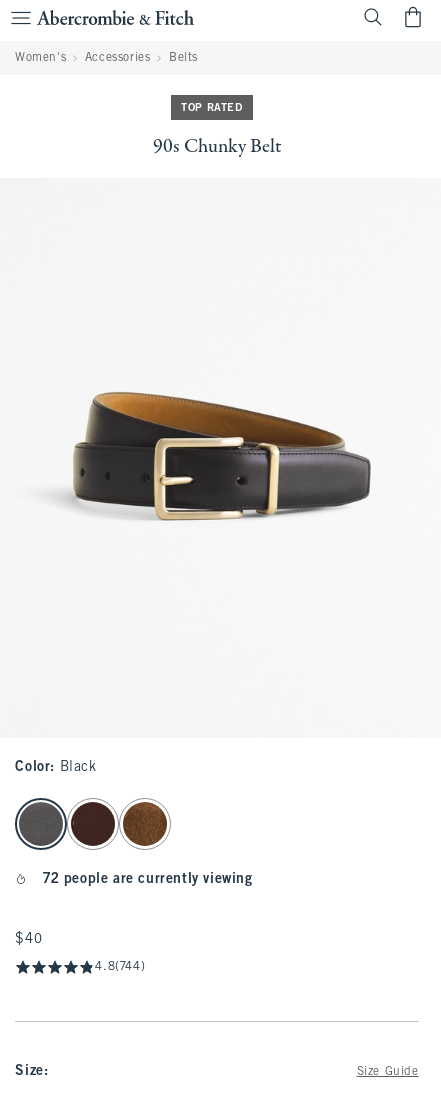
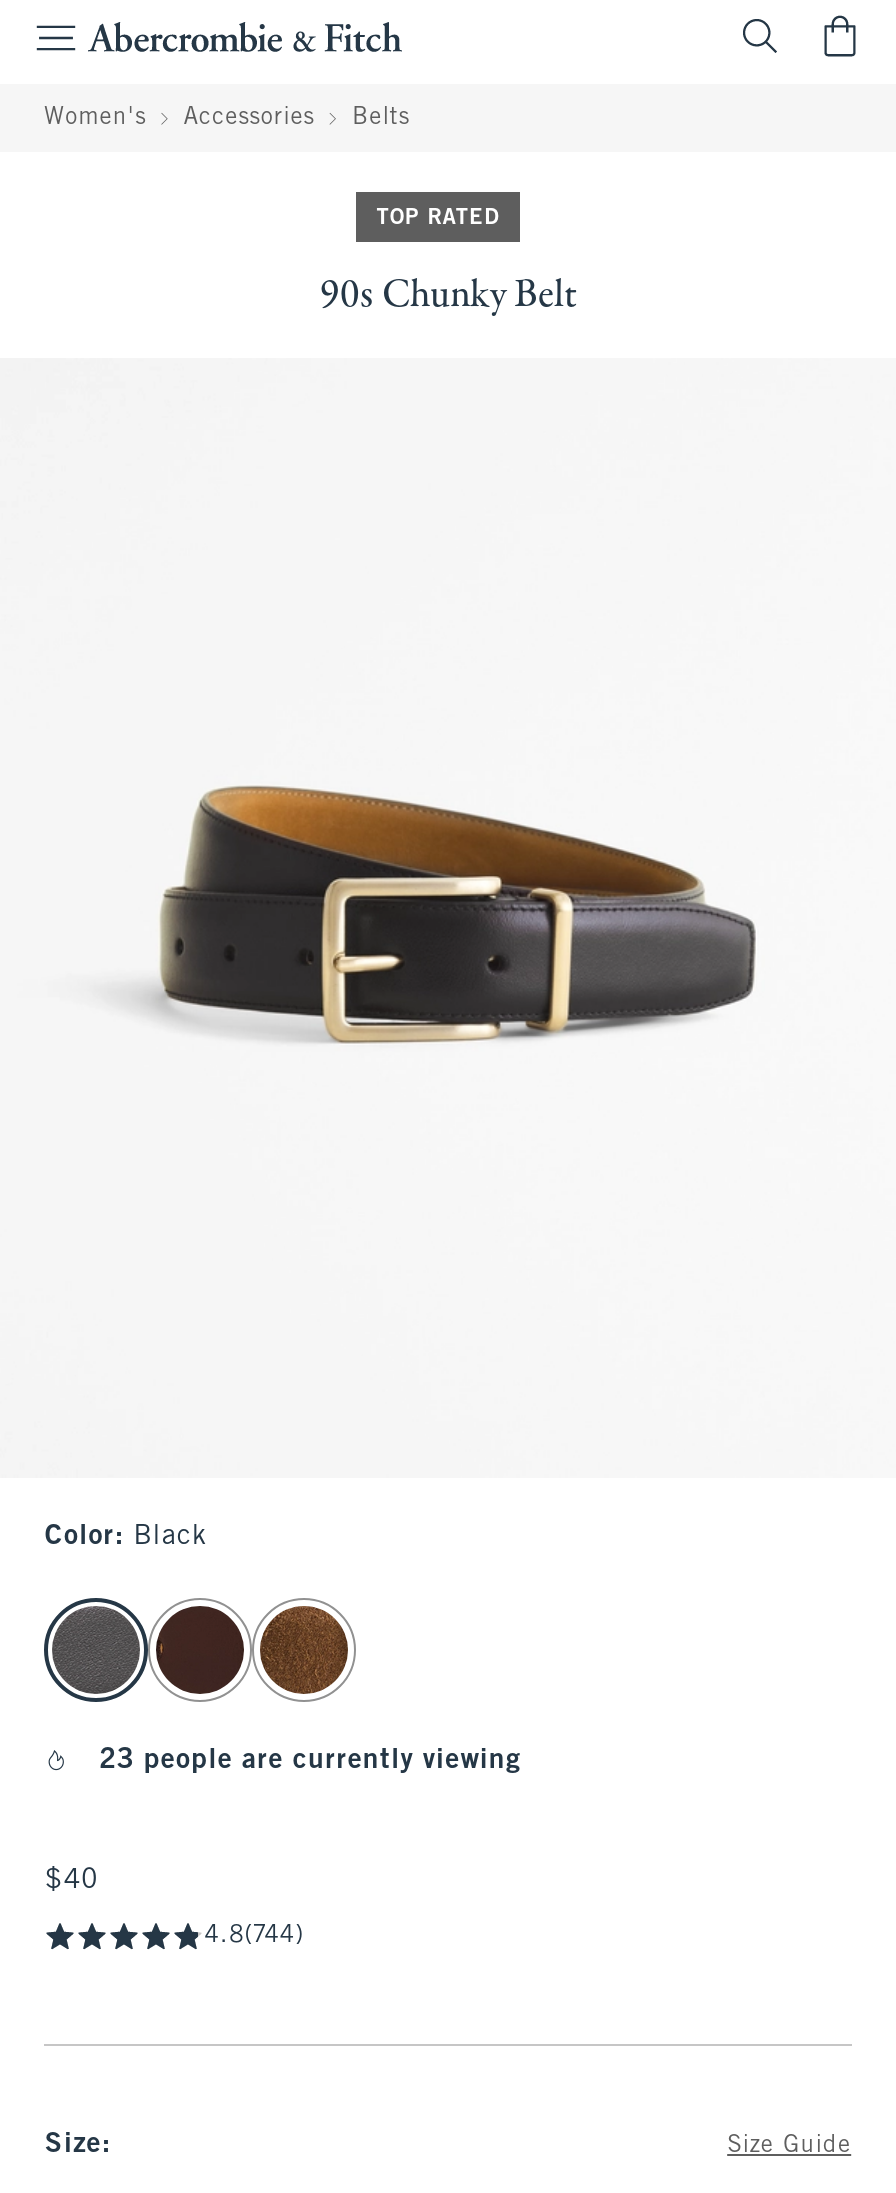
- 72 people are currently viewing
+ 23 people are currently viewing
